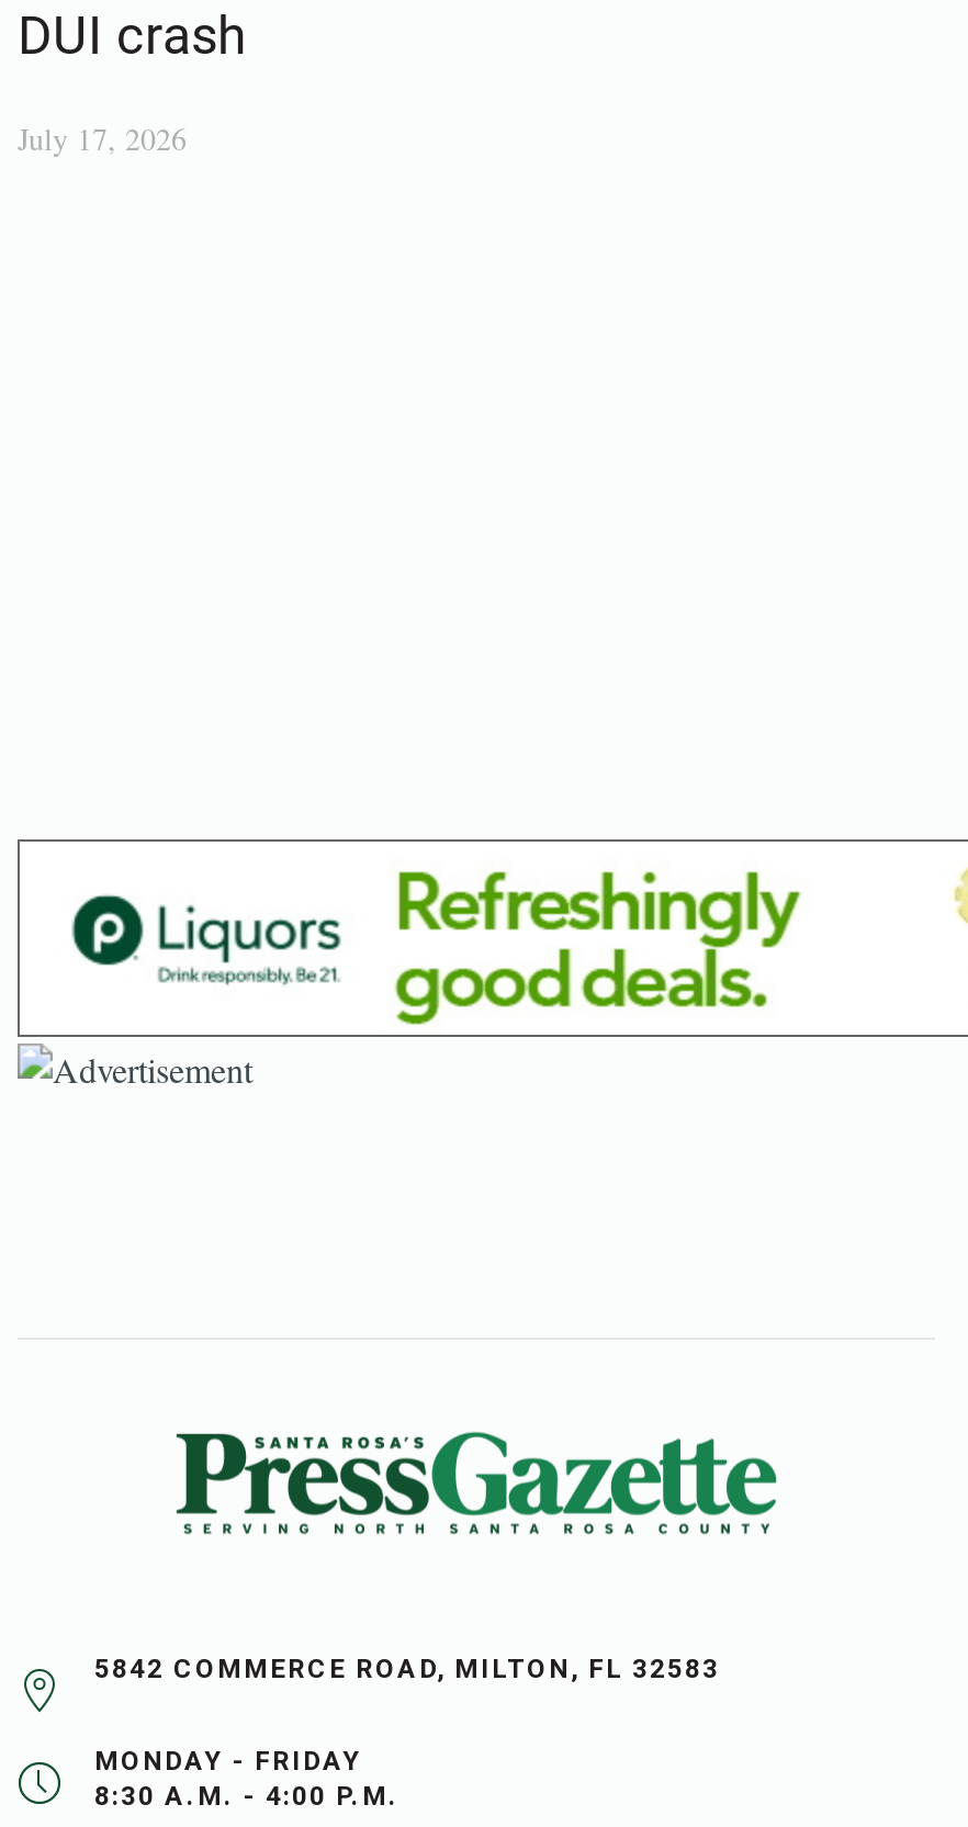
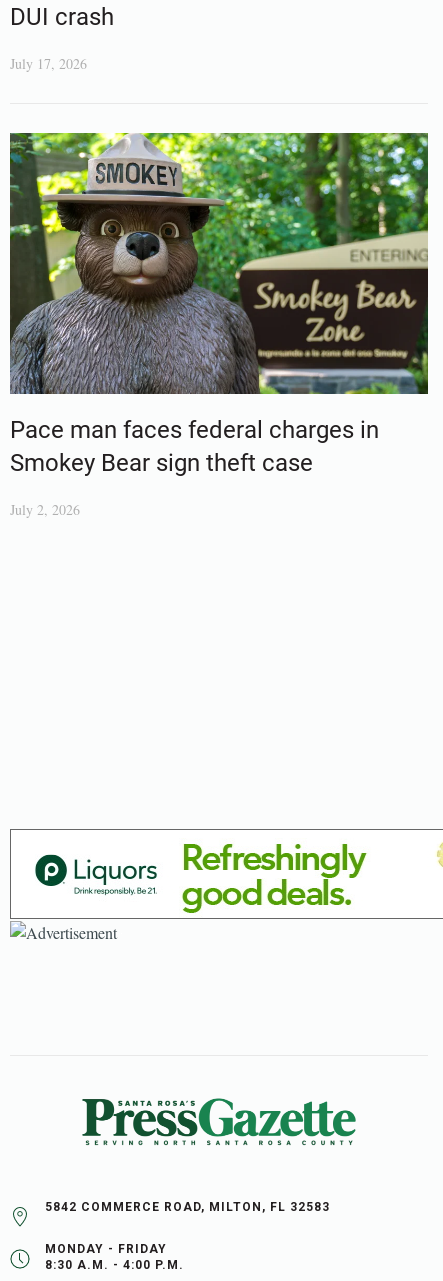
+ [image]
+ Pace man faces federal charges in
+ Smokey Bear sign theft case
+ July 2, 2026
